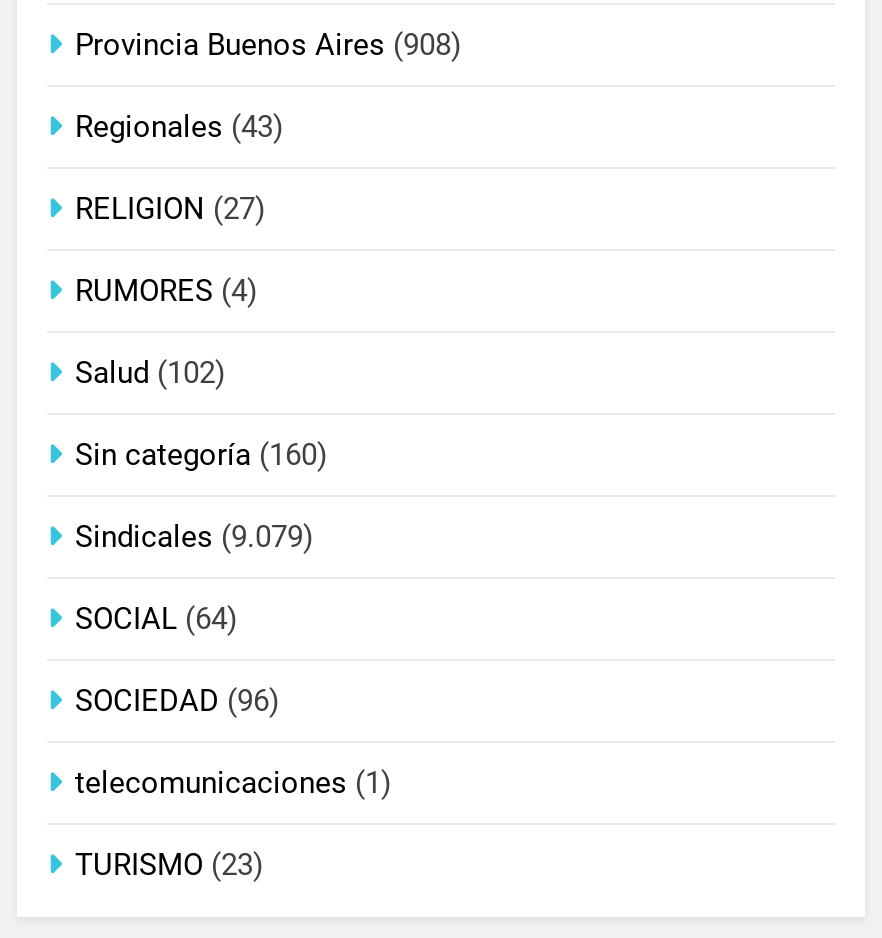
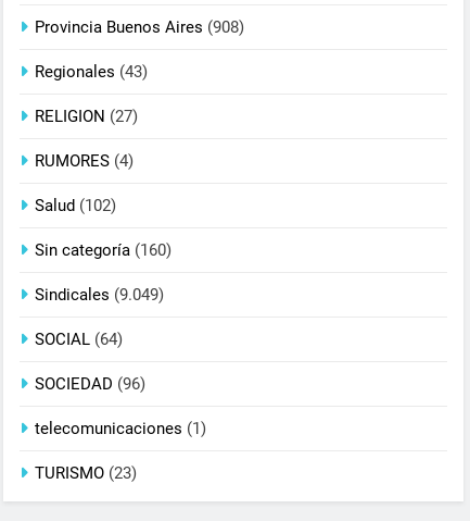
- Sindicales (9.079)
+ Sindicales (9.049)
